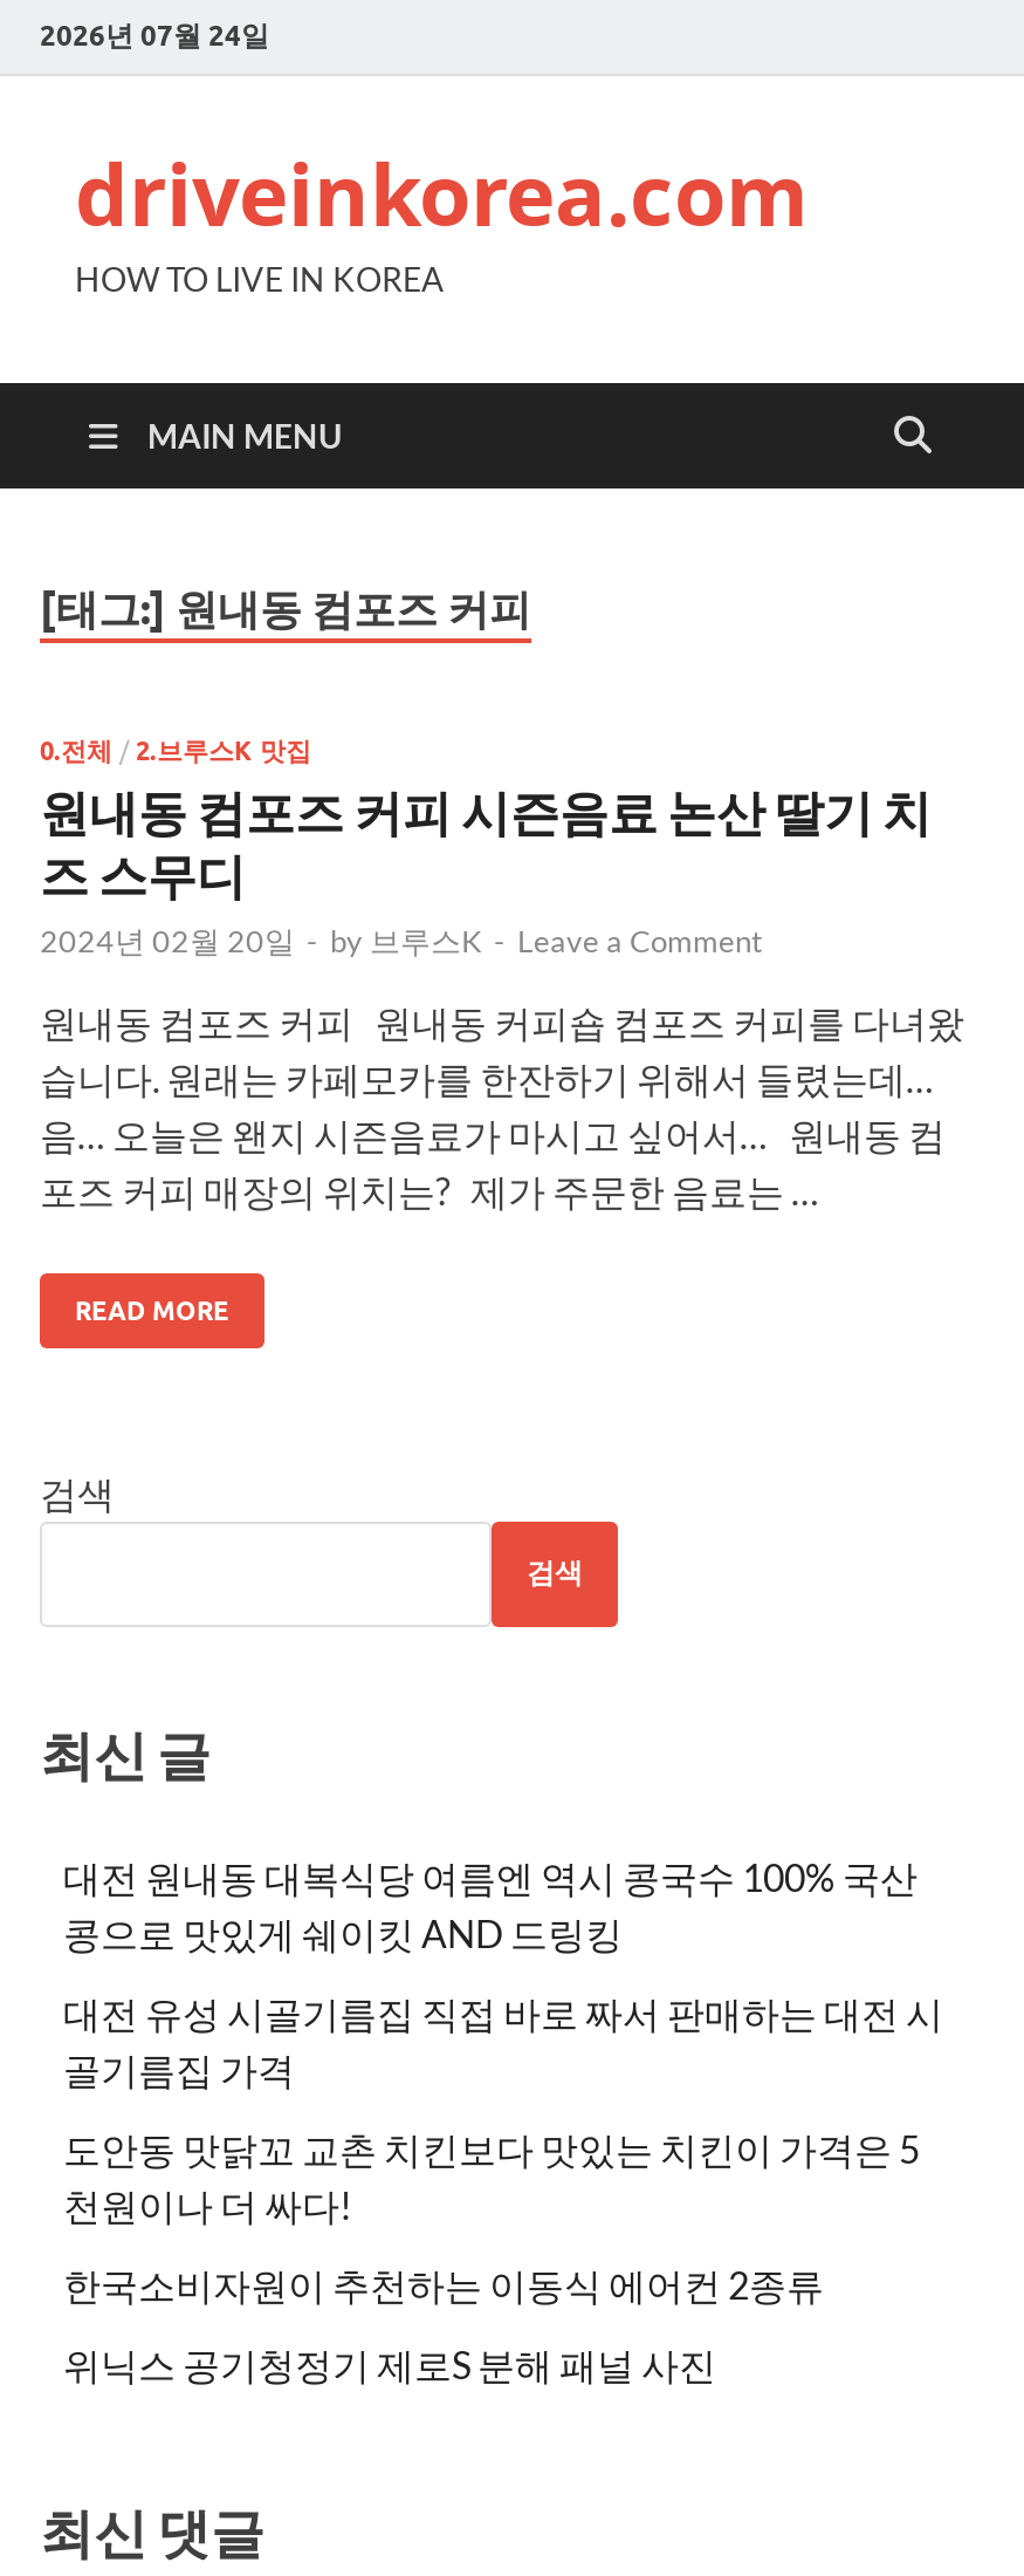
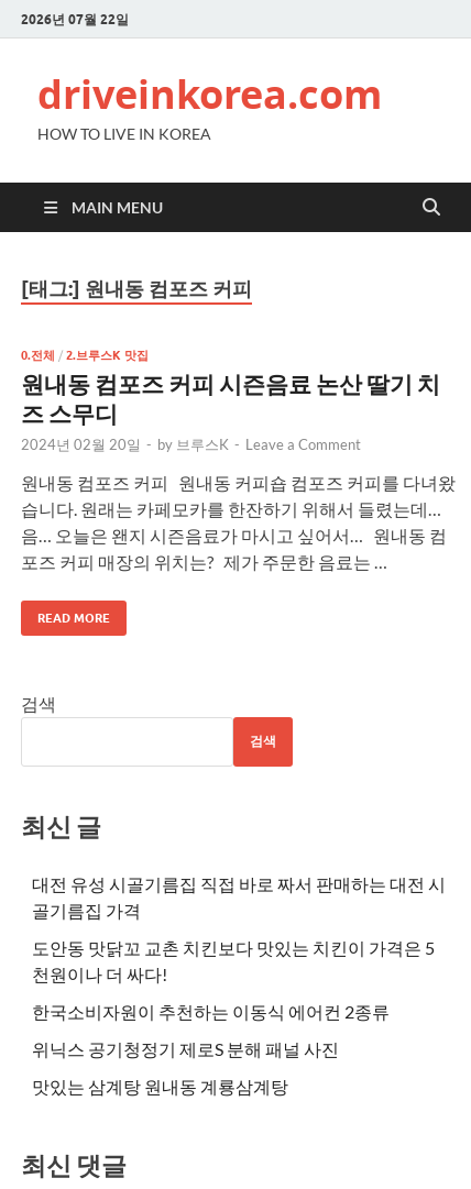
- 2026년 07월 24일
+ 2026년 07월 22일

- 대전 원내동 대복식당 여름엔 역시 콩국수 100% 국산
- 콩으로 맛있게 쉐이킷 AND 드링킹

moved up: 대전 유성 시골기름집 직접 바로 짜서 판매하는 대전 시 | 골기름집 가격 | 도안동 맛닭꼬 교촌 치킨보다 맛있는 치킨이 가격은 5 | 천원이나 더 싸다! | 한국소비자원이 추천하는 이동식 에어컨 2종류 | 위닉스 공기청정기 제로S 분해 패널 사진

+ 맛있는 삼계탕 원내동 계룡삼계탕
